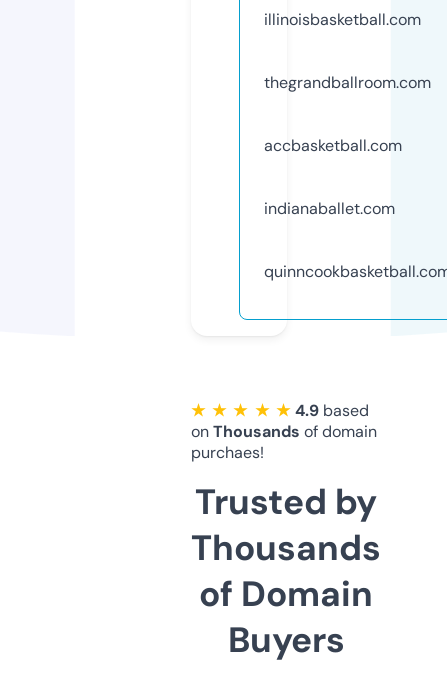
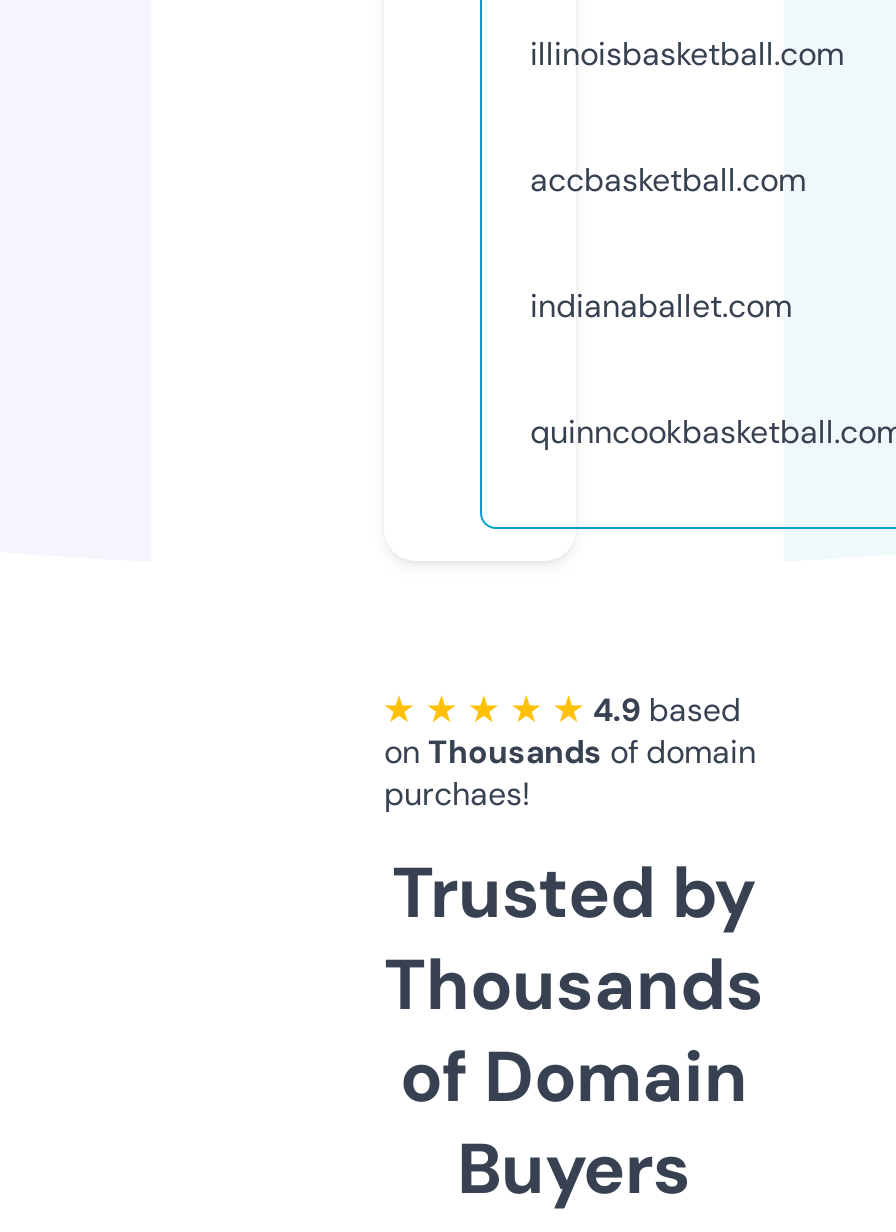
- thegrandballroom.com
